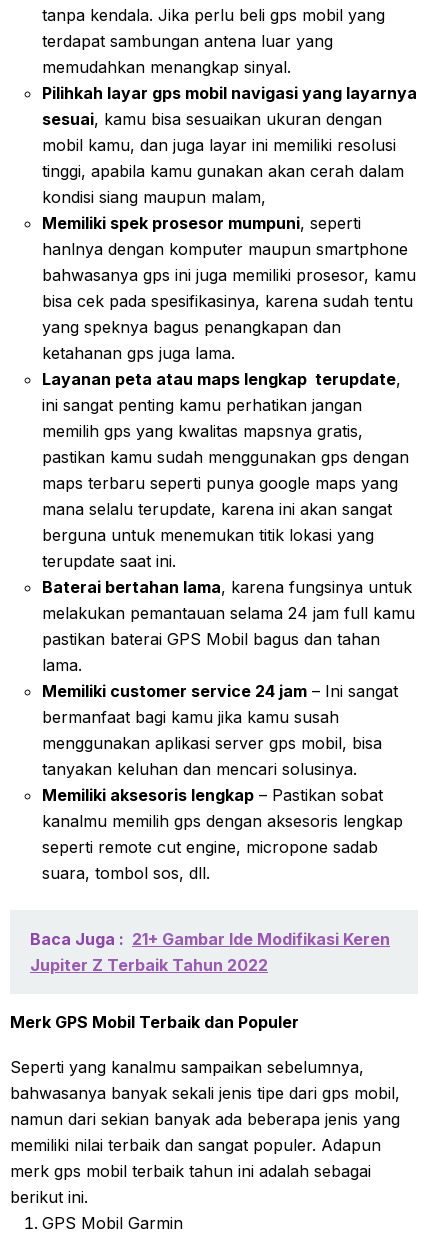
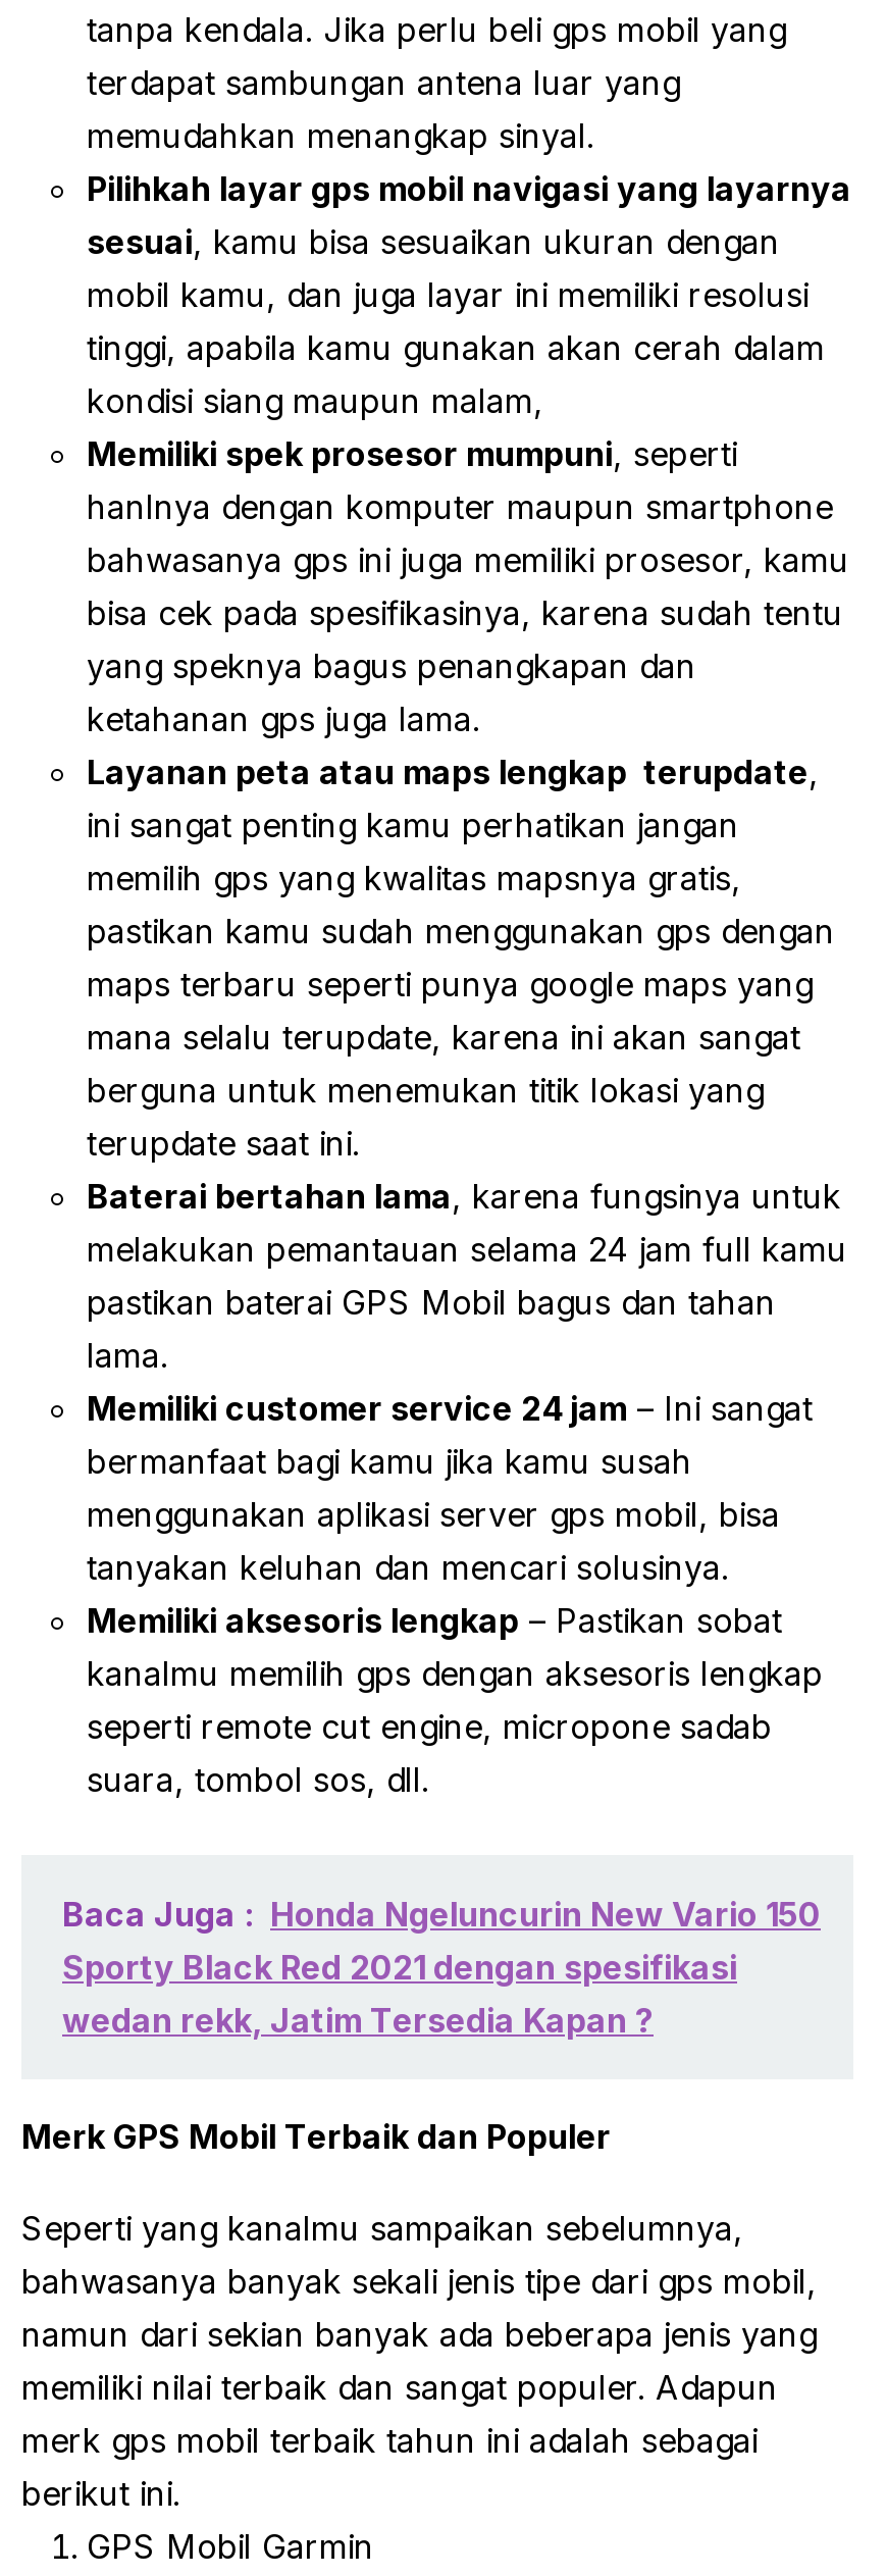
- Baca Juga : 21+ Gambar Ide Modifikasi Keren
- Jupiter Z Terbaik Tahun 2022
+ Baca Juga : Honda Ngeluncurin New Vario 150
+ Sporty Black Red 2021 dengan spesifikasi
+ wedan rekk, Jatim Tersedia Kapan ?
